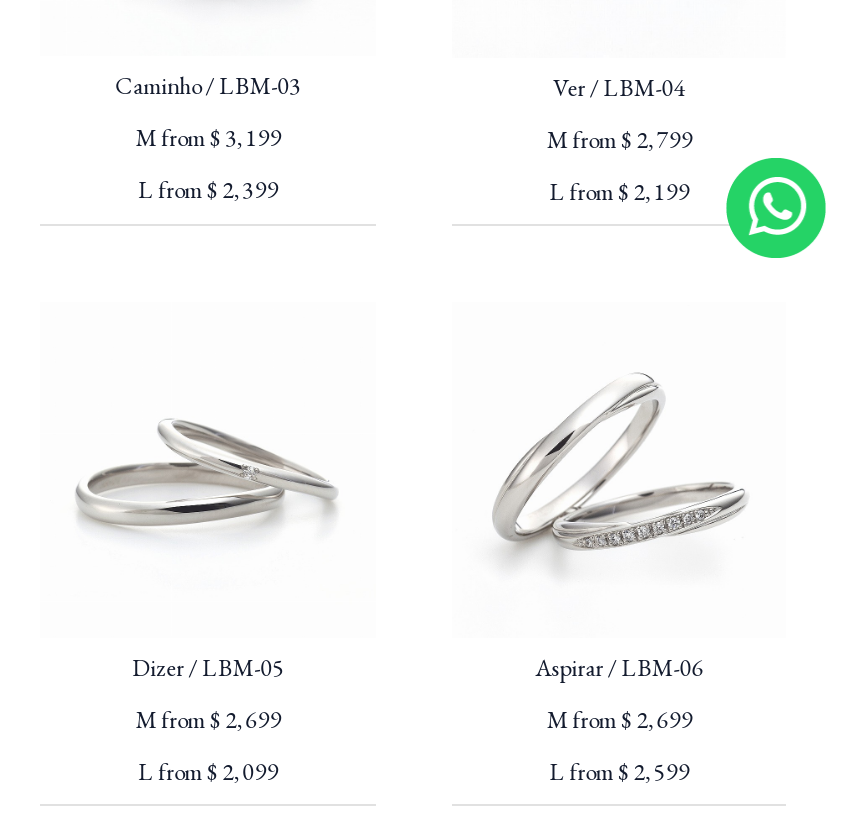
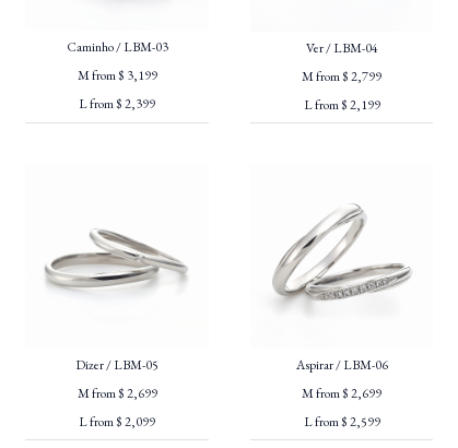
- [image]
